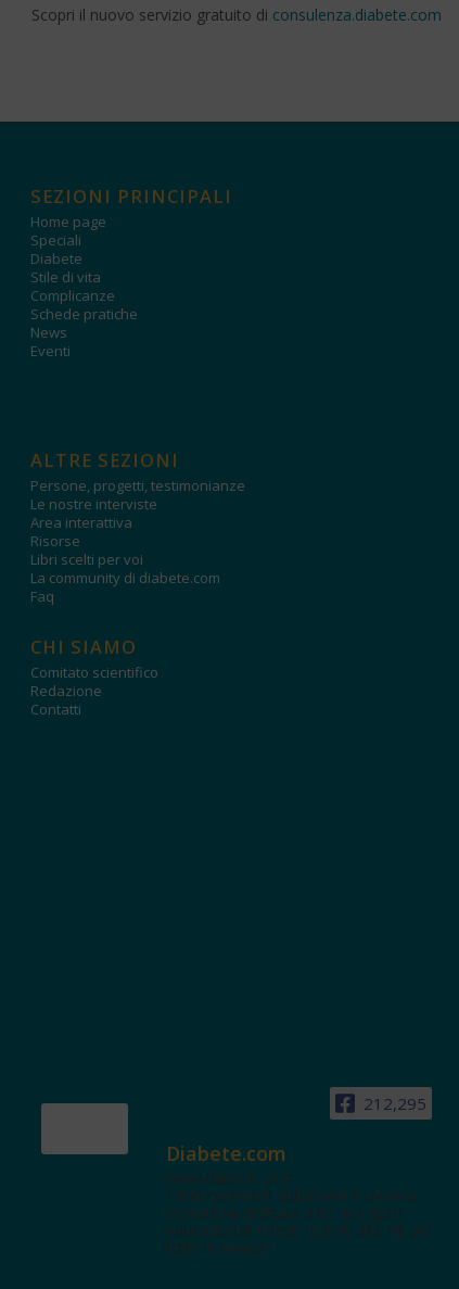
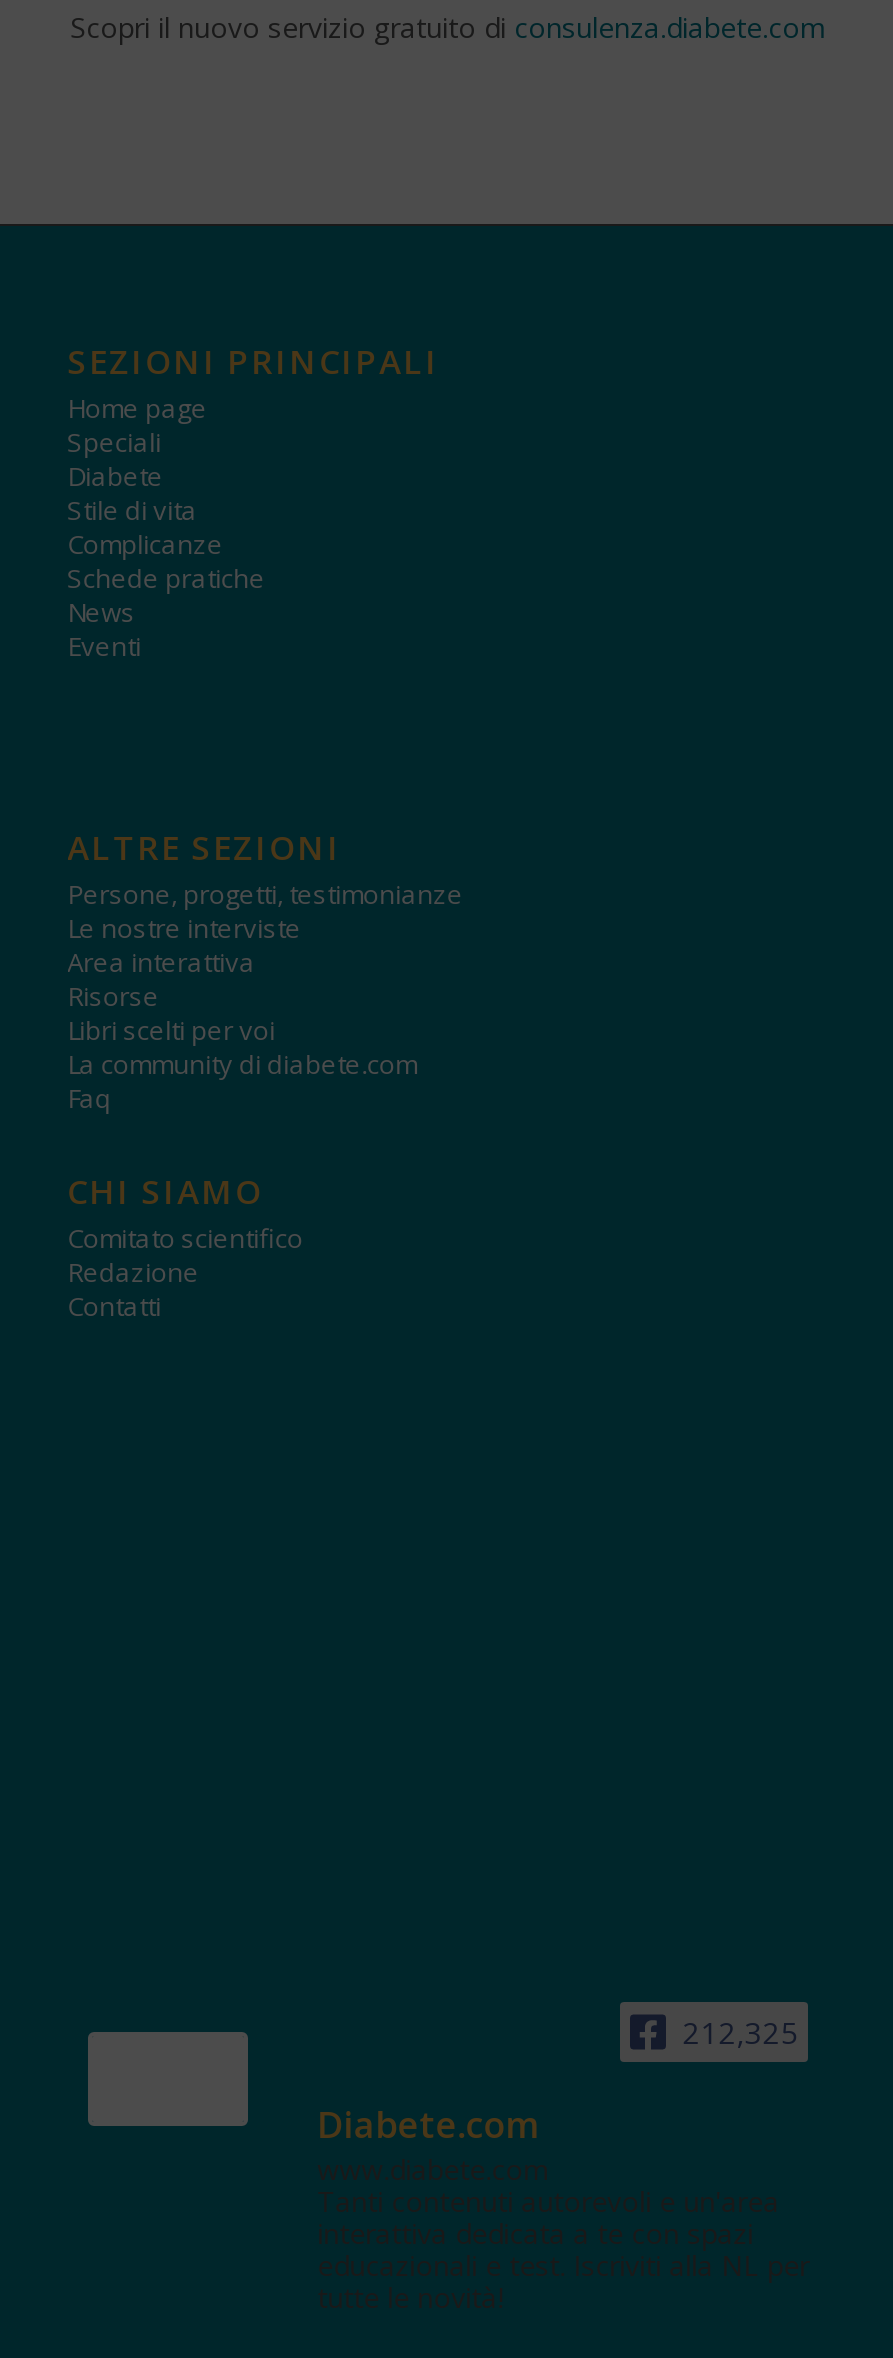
- 212,295
+ 212,325
